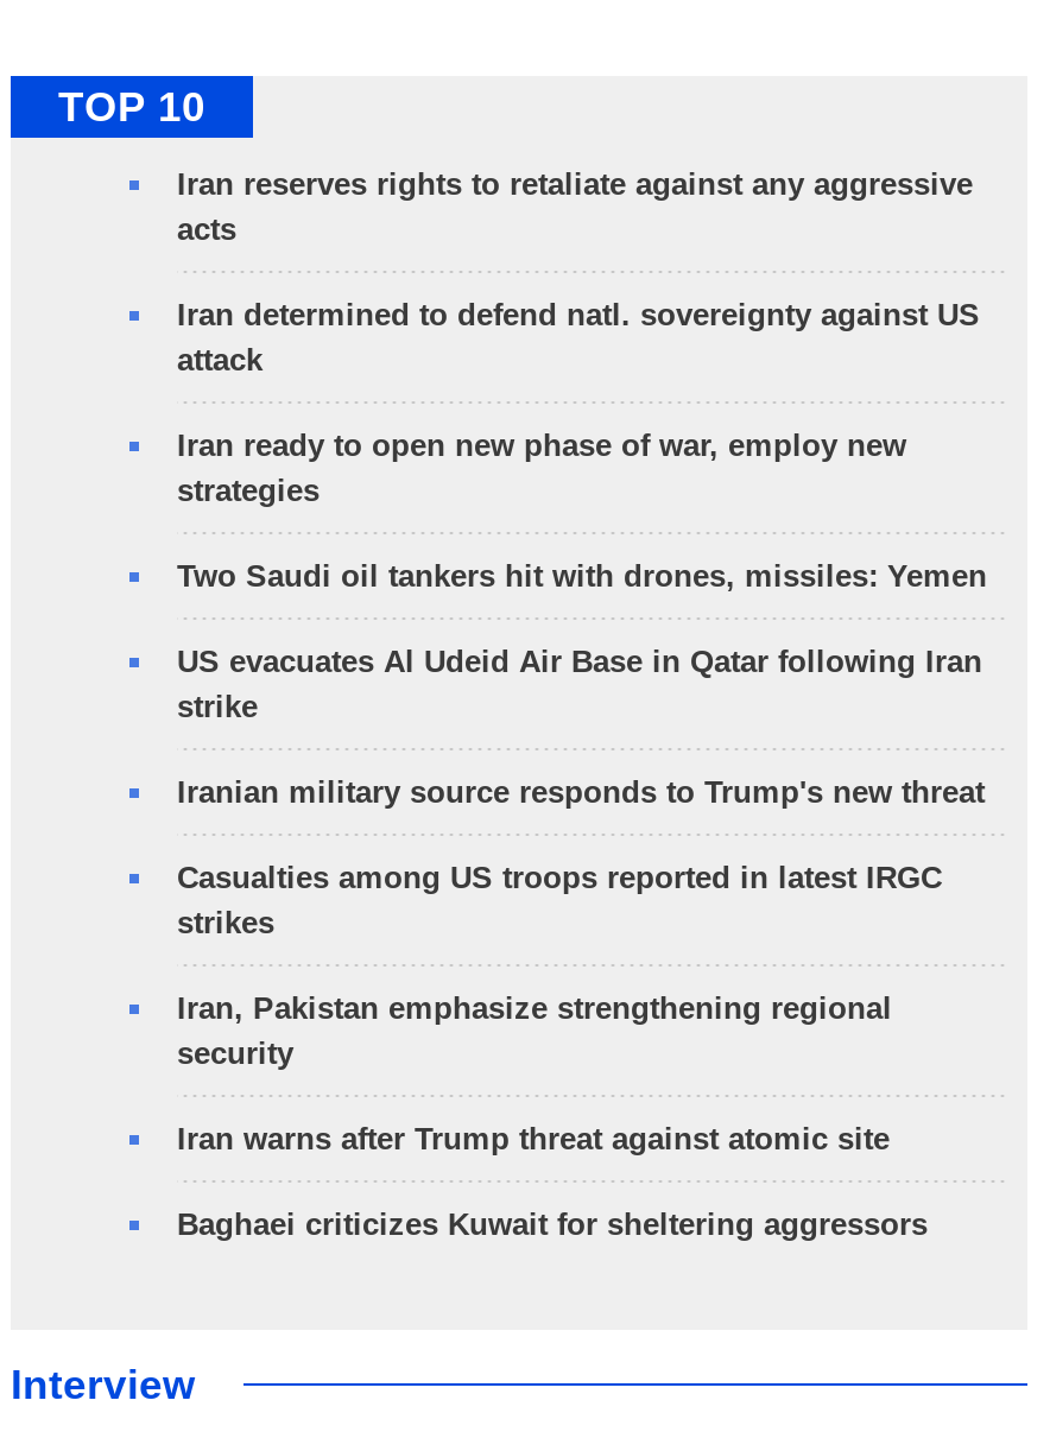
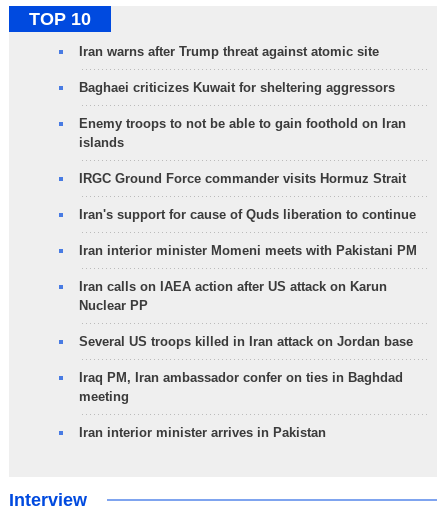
- Iran reserves rights to retaliate against any aggressive
- acts
- Iran determined to defend natl. sovereignty against US
- attack
- Iran ready to open new phase of war, employ new
- strategies
- Two Saudi oil tankers hit with drones, missiles: Yemen
- US evacuates Al Udeid Air Base in Qatar following Iran
- strike
- Iranian military source responds to Trump's new threat
- Casualties among US troops reported in latest IRGC
- strikes
- Iran, Pakistan emphasize strengthening regional
- security

moved up: Iran warns after Trump threat against atomic site | Baghaei criticizes Kuwait for sheltering aggressors

+ Enemy troops to not be able to gain foothold on Iran
+ islands
+ IRGC Ground Force commander visits Hormuz Strait
+ Iran's support for cause of Quds liberation to continue
+ Iran interior minister Momeni meets with Pakistani PM
+ Iran calls on IAEA action after US attack on Karun
+ Nuclear PP
+ Several US troops killed in Iran attack on Jordan base
+ Iraq PM, Iran ambassador confer on ties in Baghdad
+ meeting
+ Iran interior minister arrives in Pakistan
